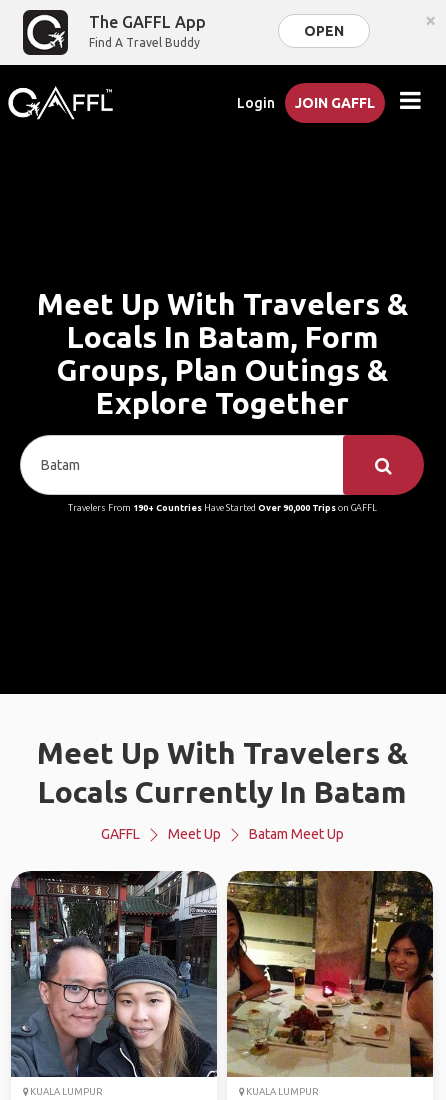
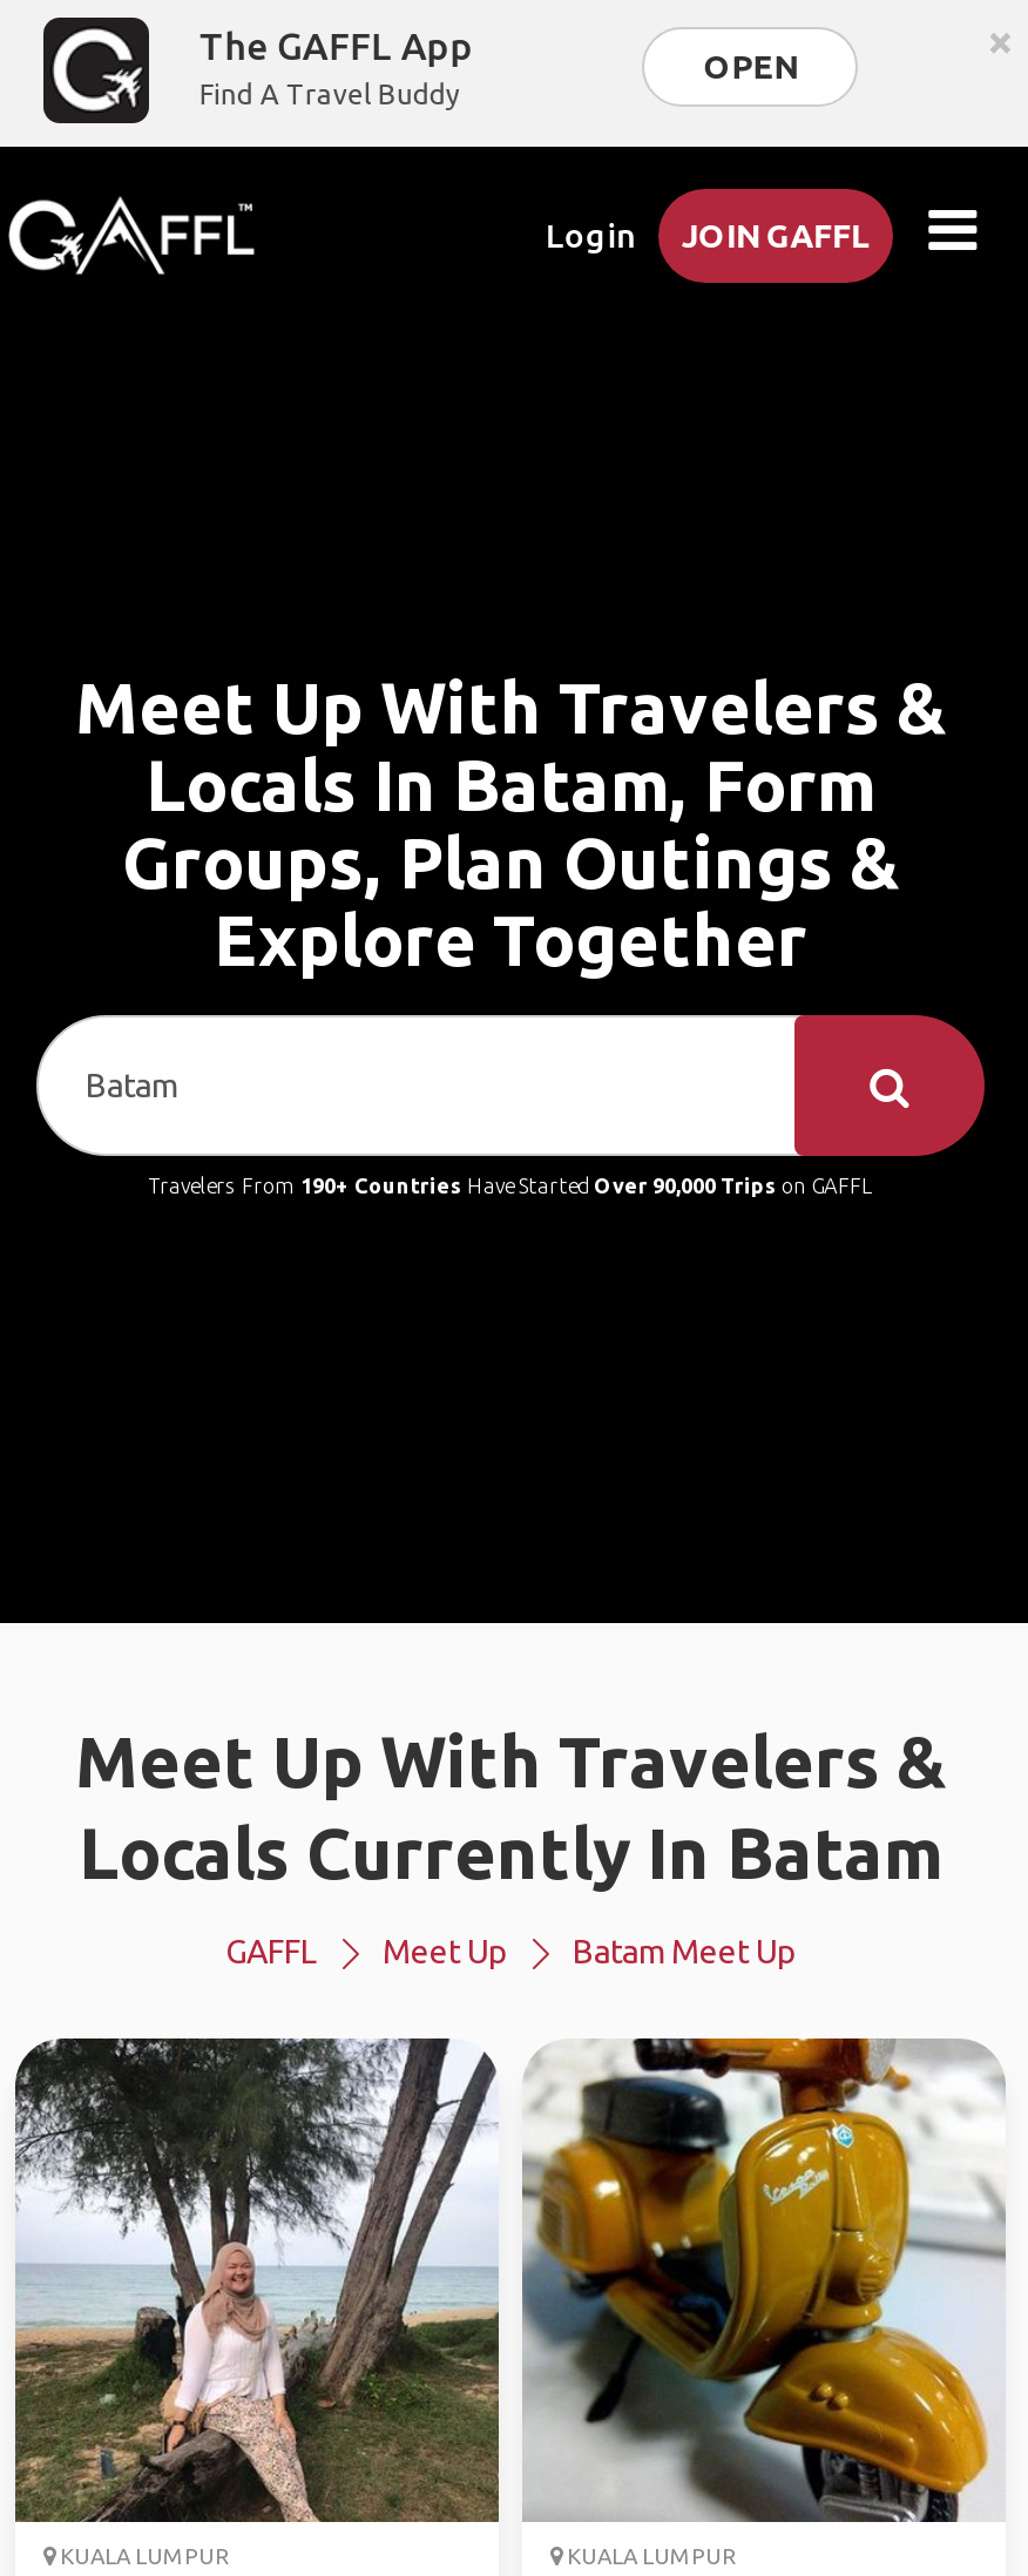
- [image]
+ [image]

- [image]
+ [image]
